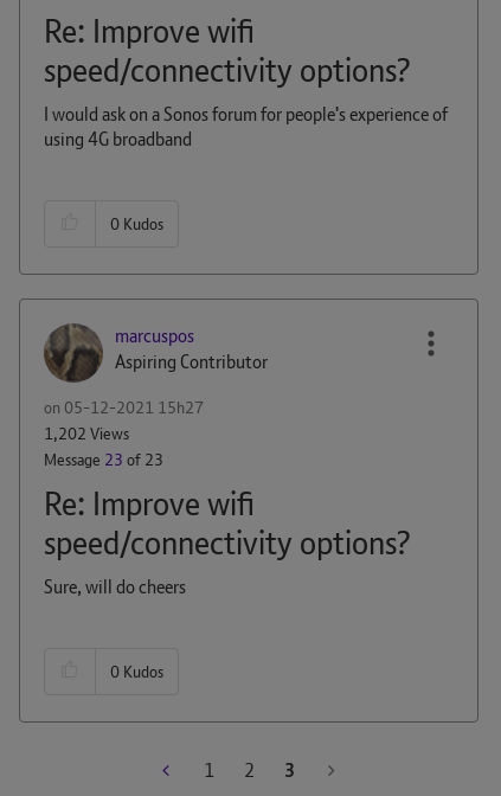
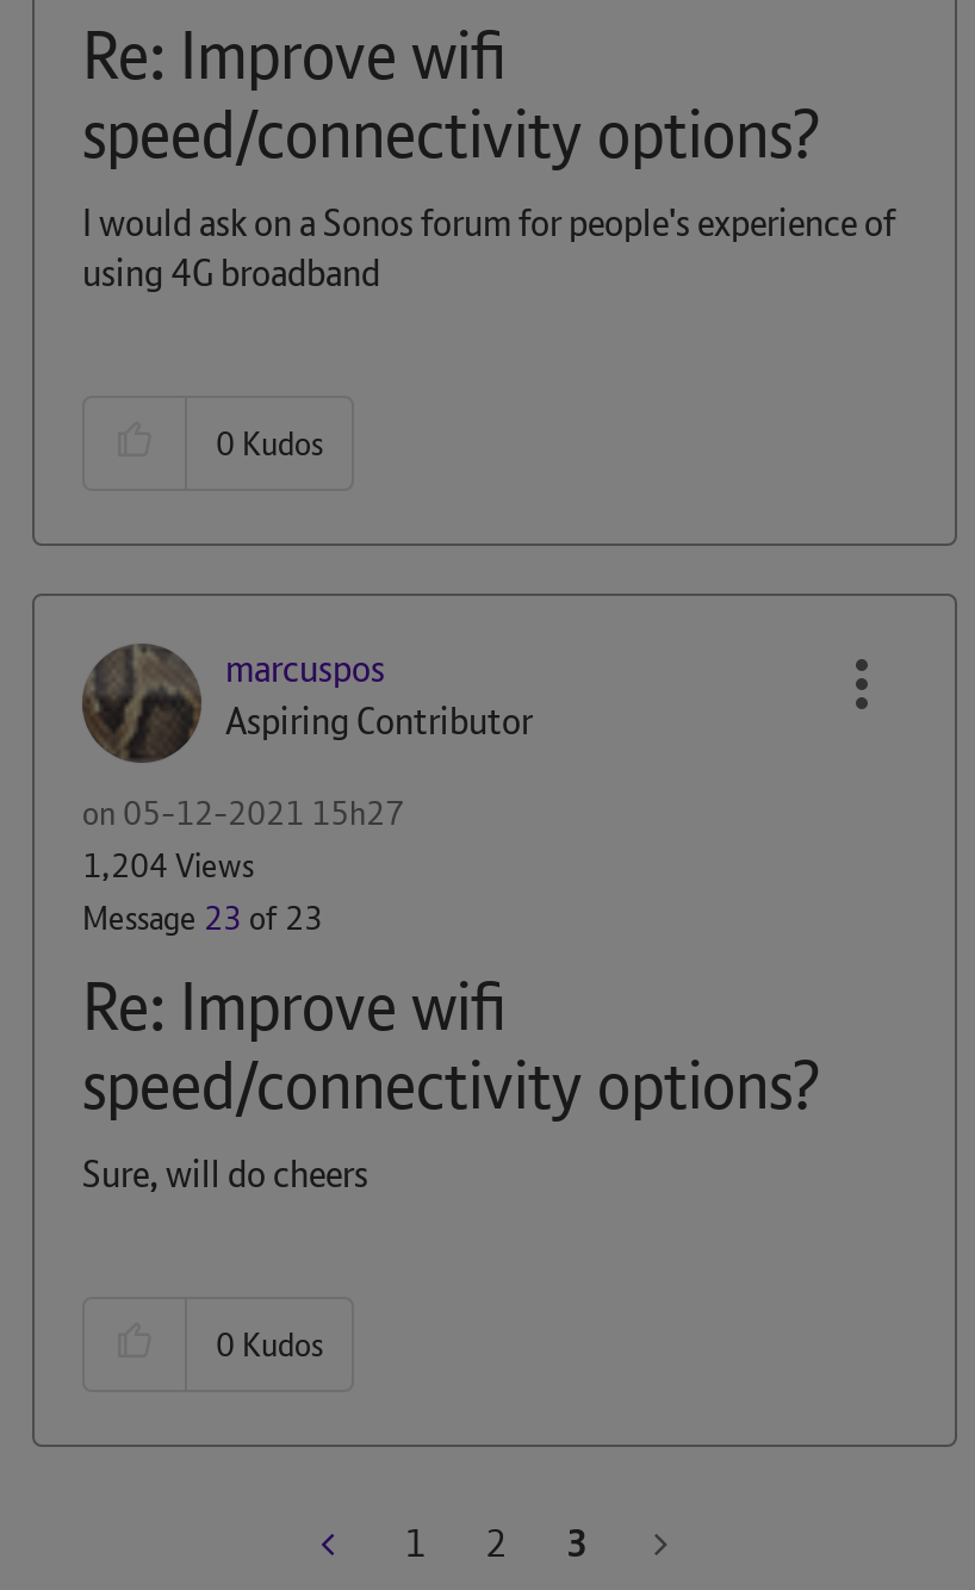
- 1,202 Views
+ 1,204 Views
